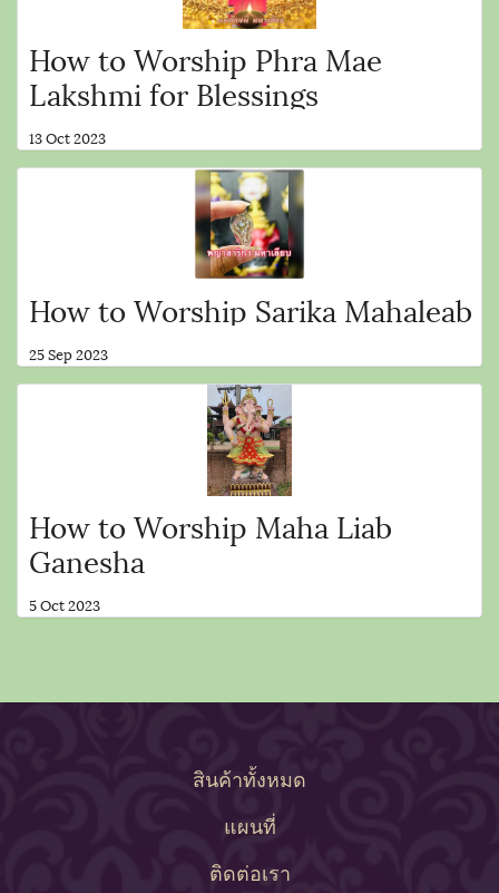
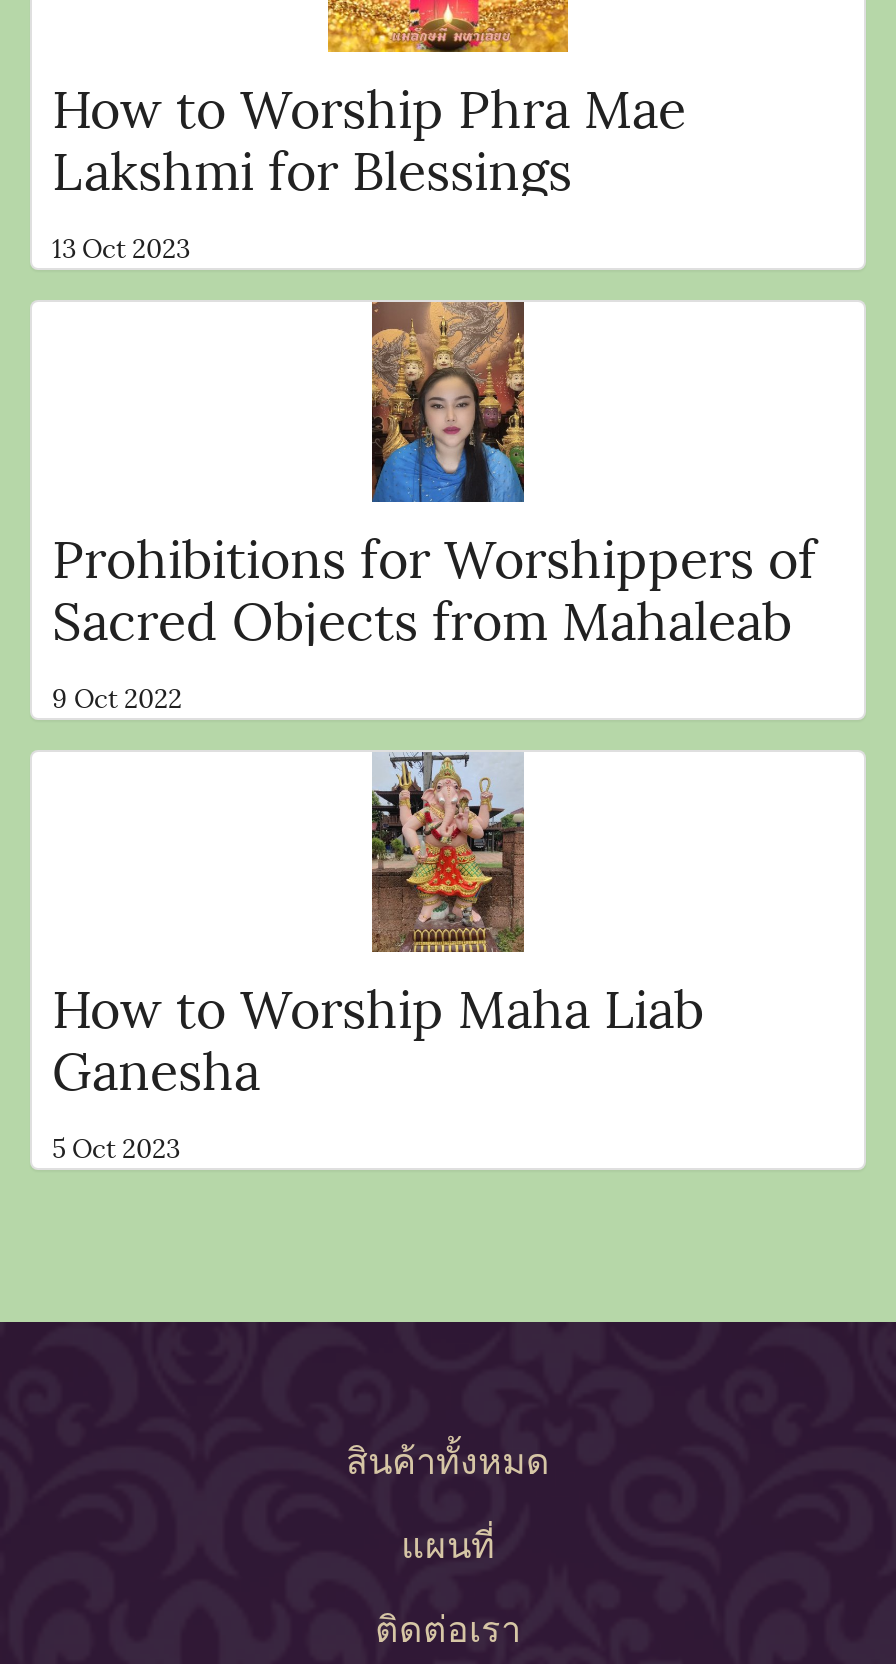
- [image]
- How to Worship Sarika Mahaleab
- 25 Sep 2023
+ [image]
+ Prohibitions for Worshippers of
+ Sacred Objects from Mahaleab
+ 9 Oct 2022
